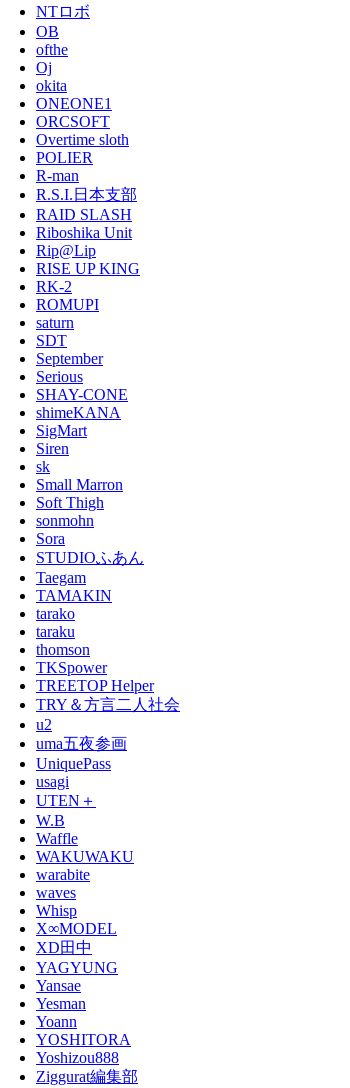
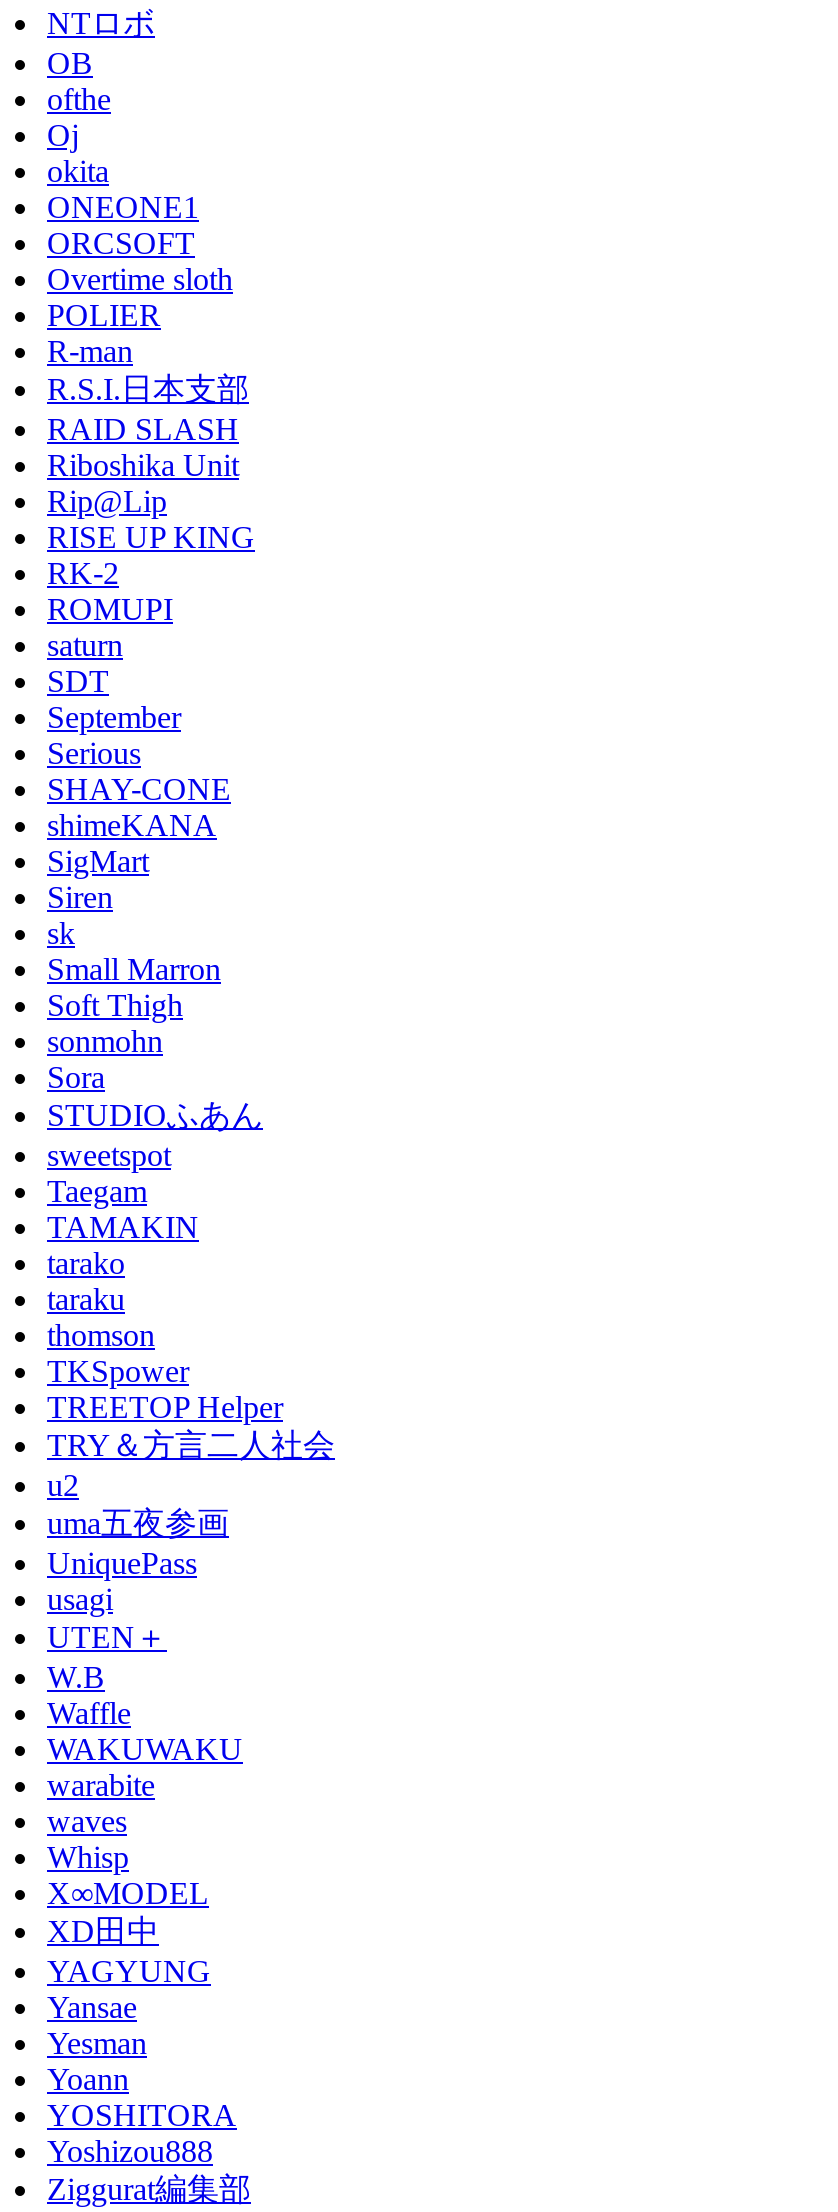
+ sweetspot
